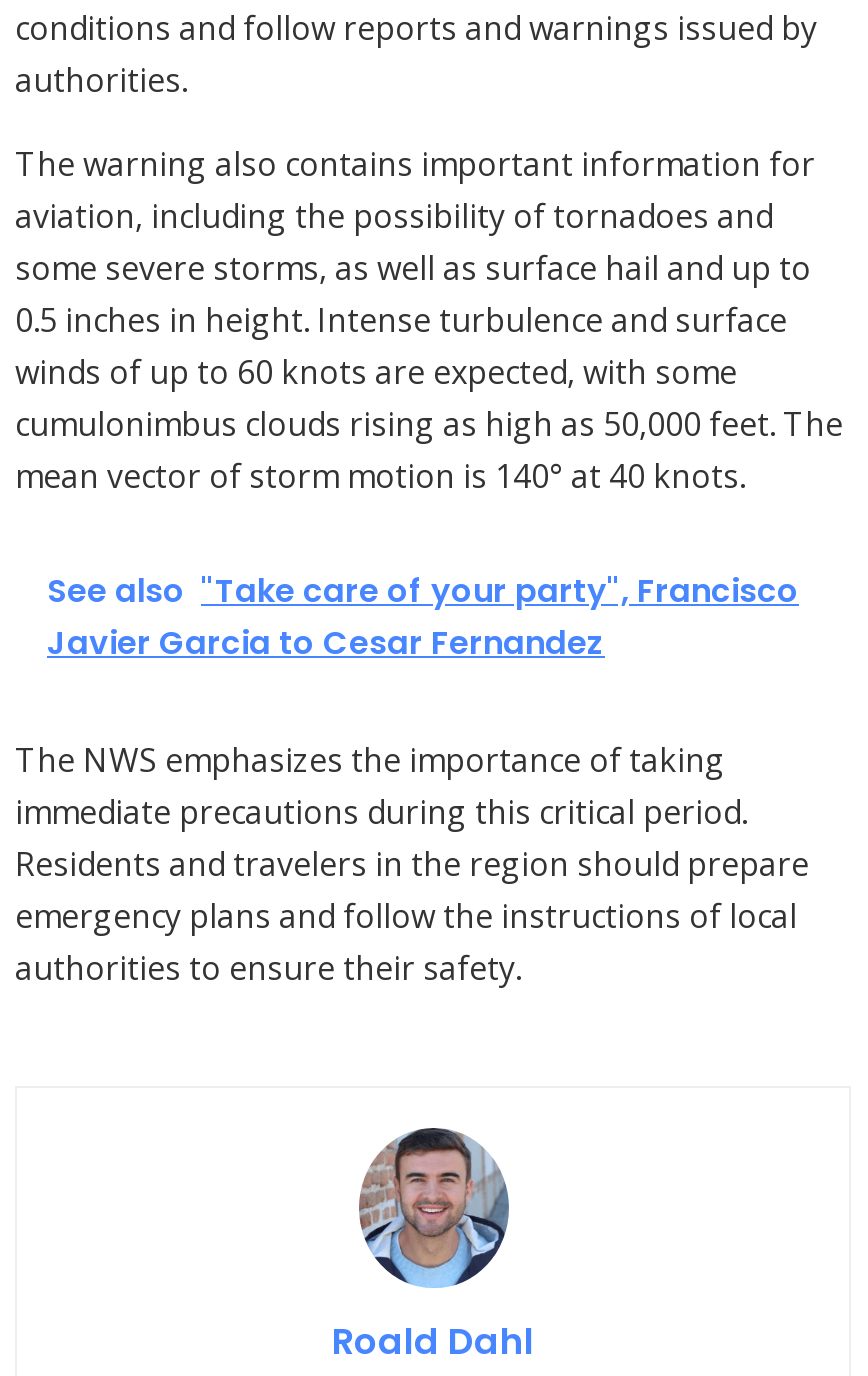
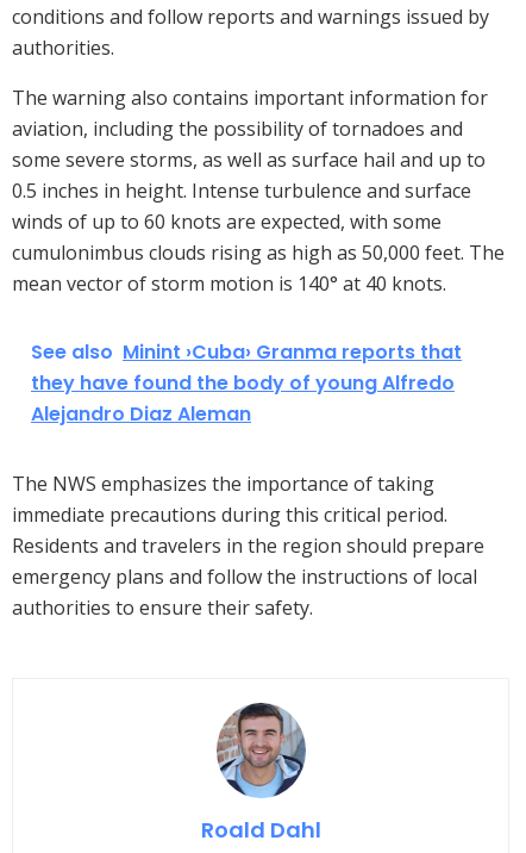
- See also "Take care of your party", Francisco
- Javier Garcia to Cesar Fernandez
+ See also Minint ›Cuba› Granma reports that
+ they have found the body of young Alfredo
+ Alejandro Diaz Aleman
